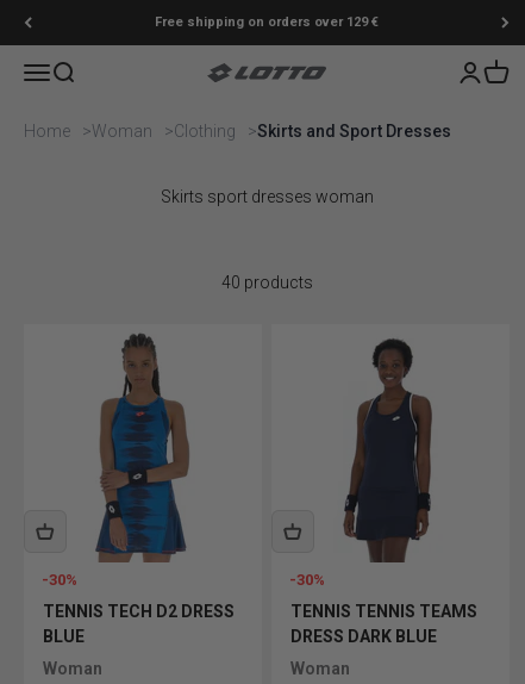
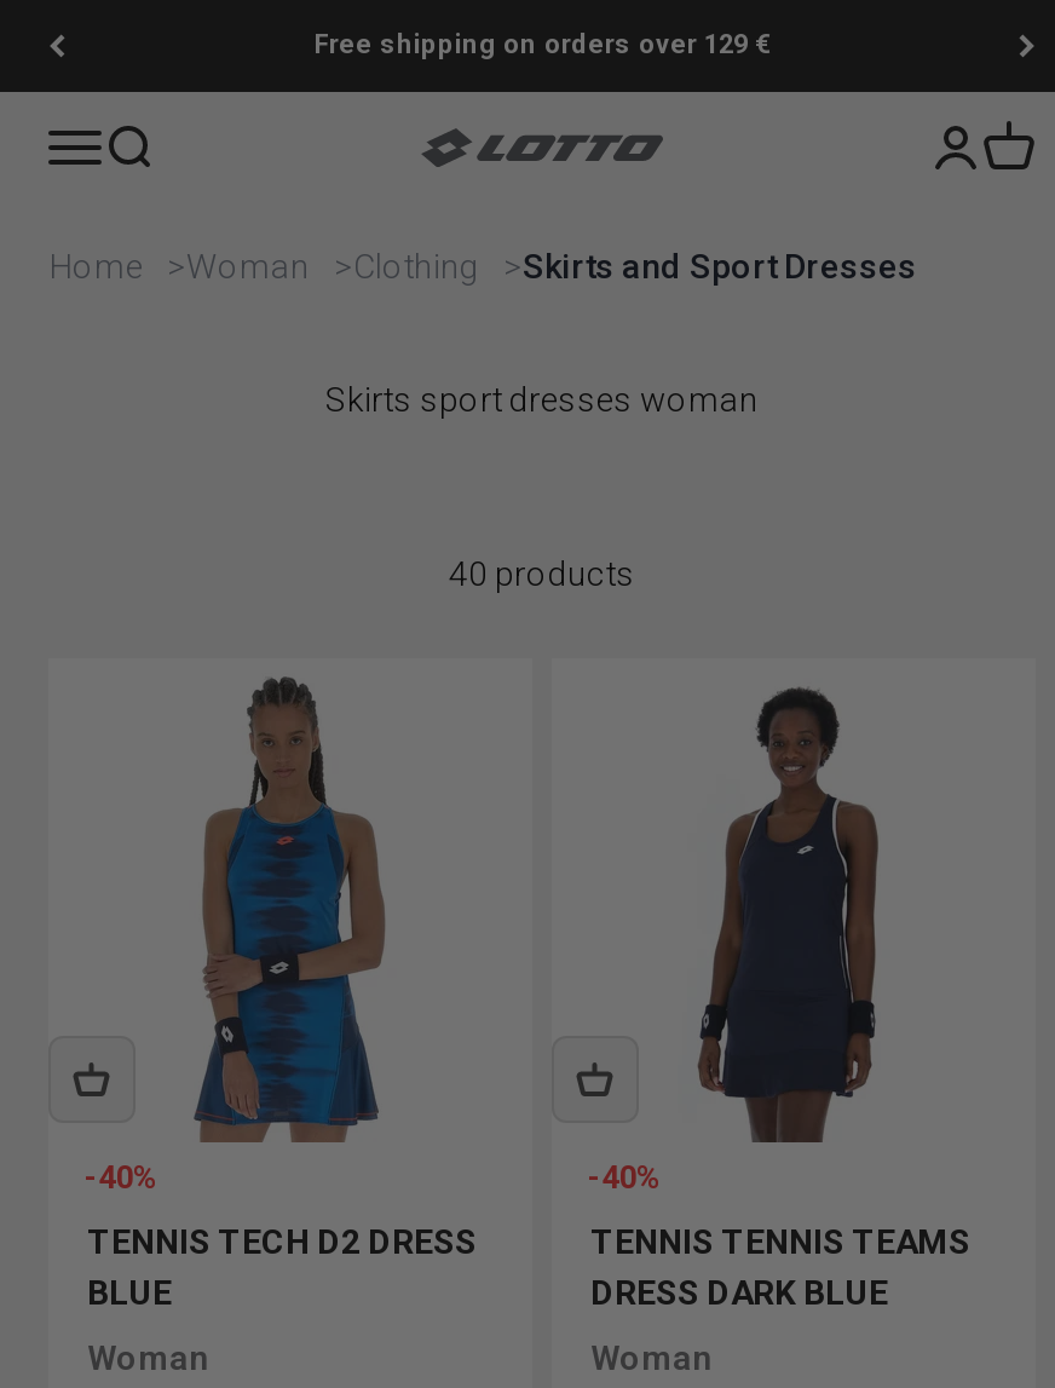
- -30%
+ -40%

- -30%
+ -40%
